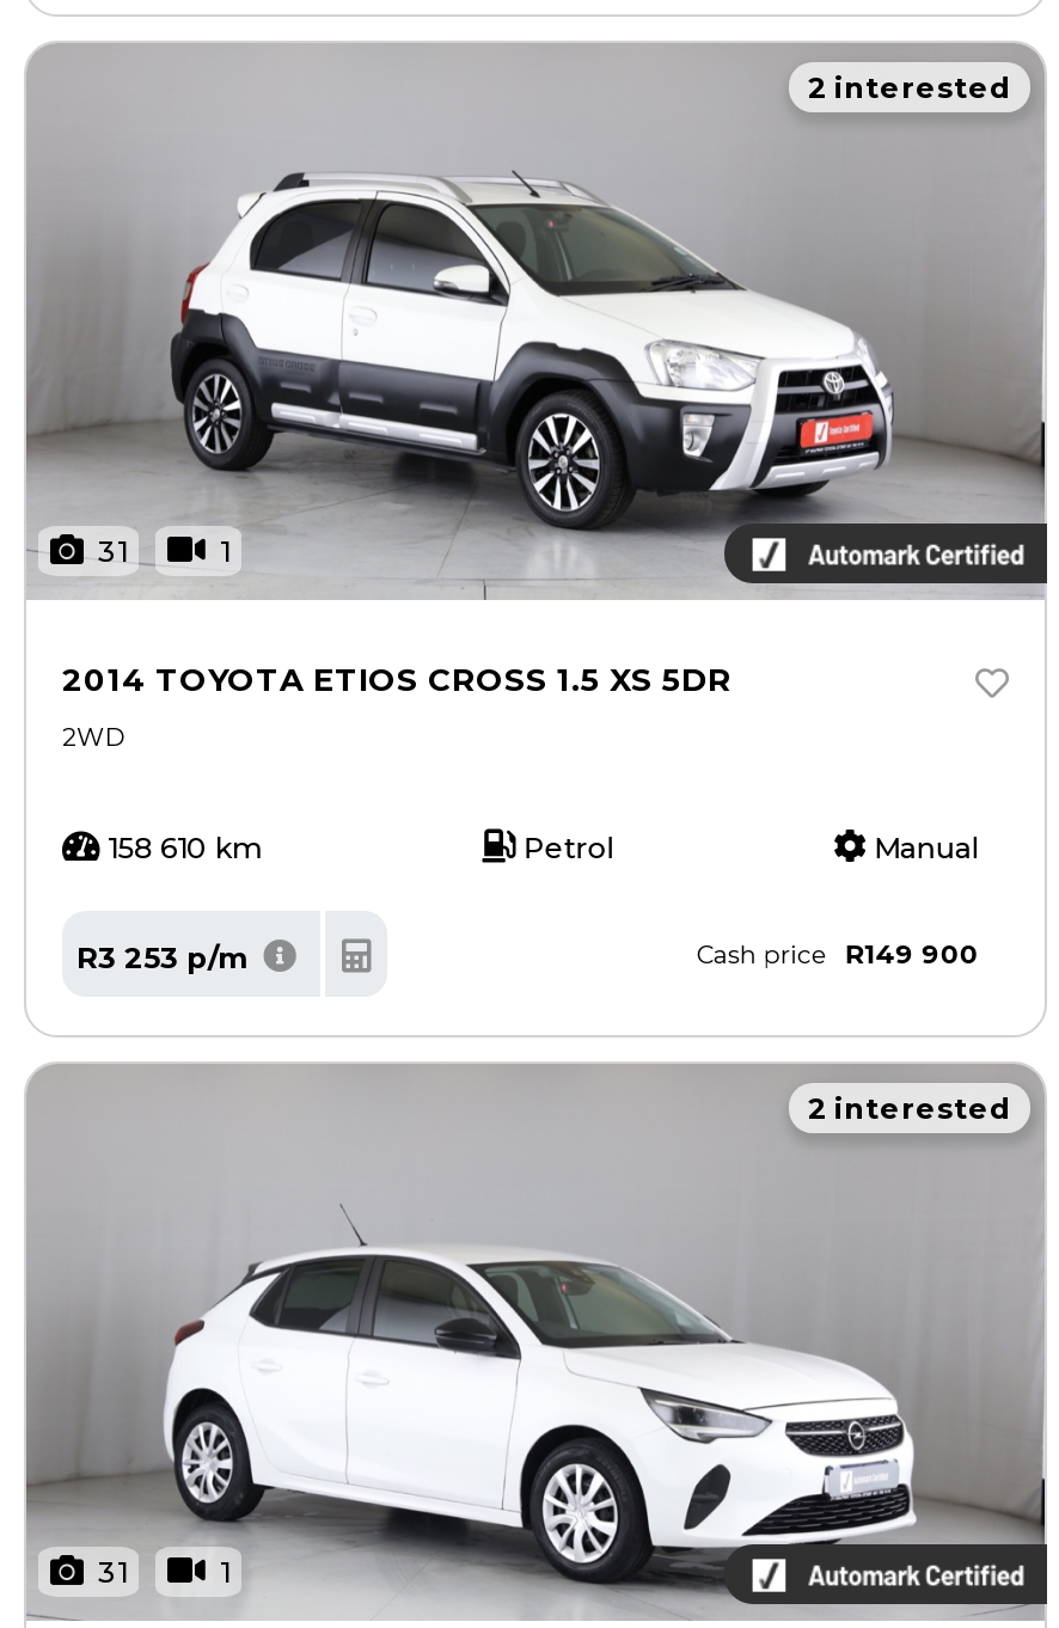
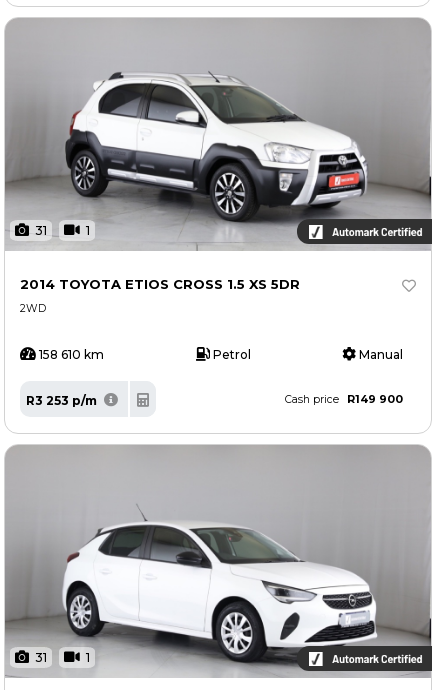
- 2 interested

- 2 interested
